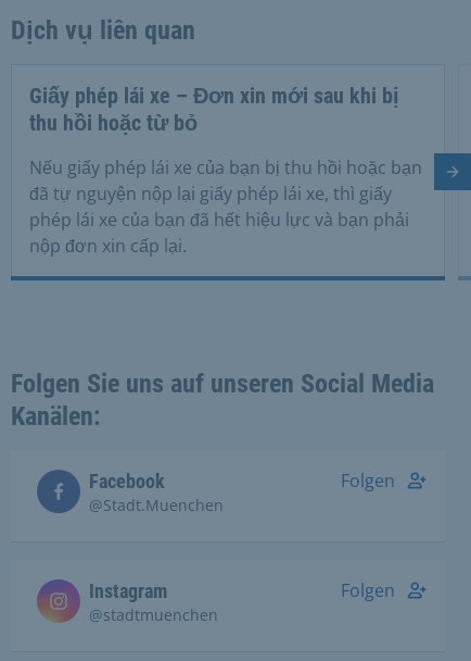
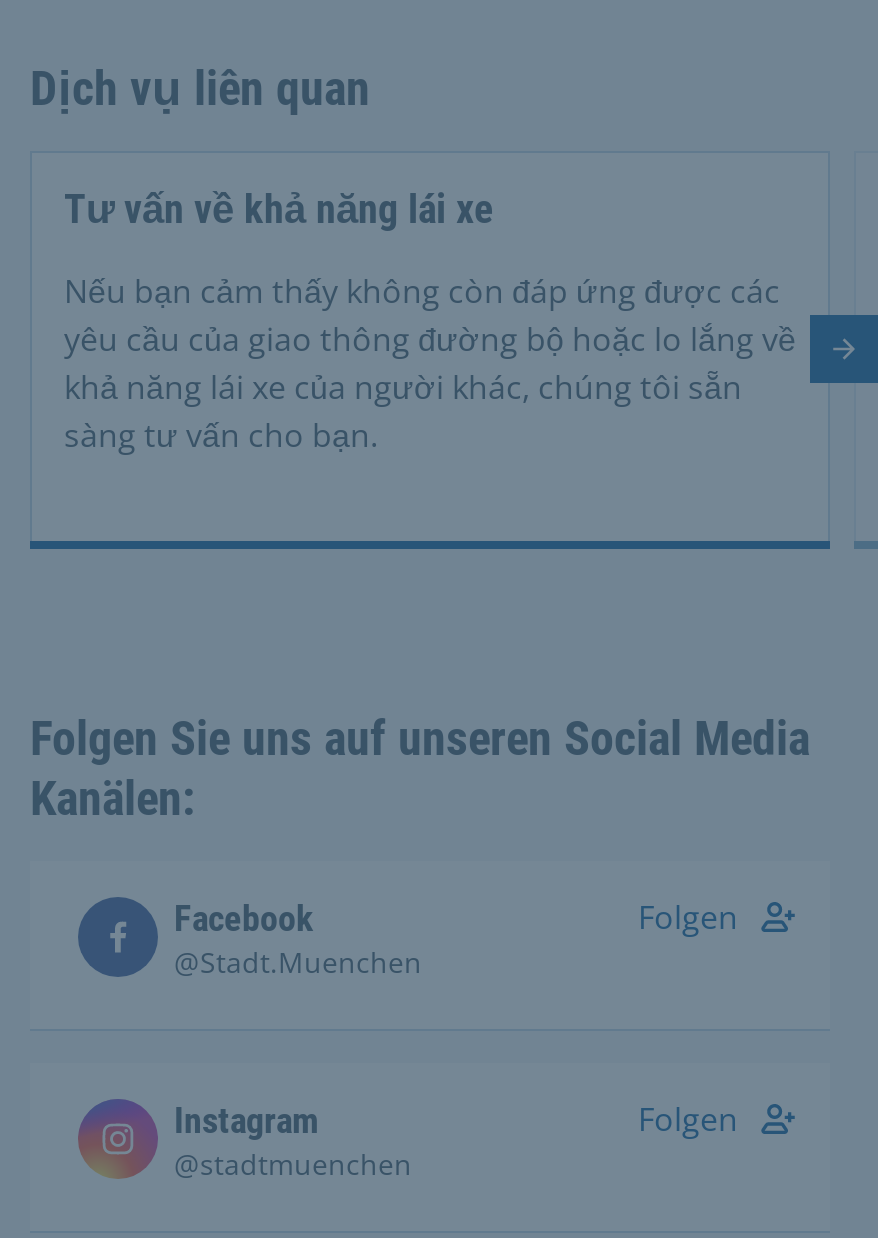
- Giấy phép lái xe – Đơn xin mới sau khi bị
- thu hồi hoặc từ bỏ
+ Tư vấn về khả năng lái xe

- Nếu giấy phép lái xe của bạn bị thu hồi hoặc bạn
- đã tự nguyện nộp lại giấy phép lái xe, thì giấy
- phép lái xe của bạn đã hết hiệu lực và bạn phải
- nộp đơn xin cấp lại.
+ Nếu bạn cảm thấy không còn đáp ứng được các
+ yêu cầu của giao thông đường bộ hoặc lo lắng về
+ khả năng lái xe của người khác, chúng tôi sẵn
+ sàng tư vấn cho bạn.
